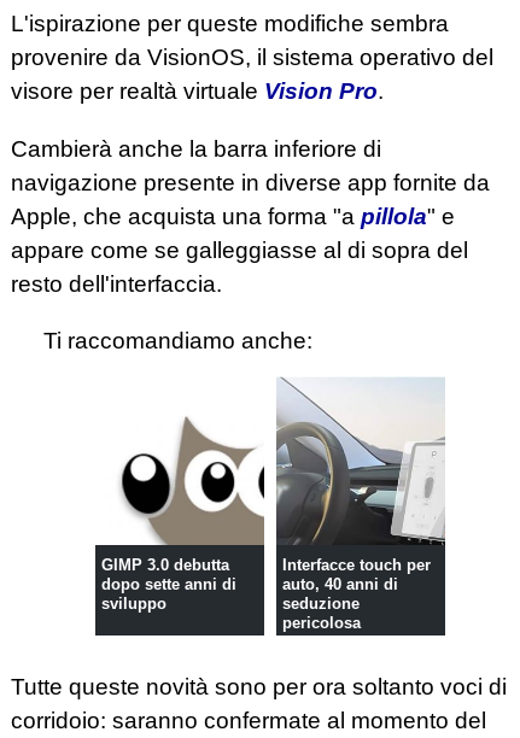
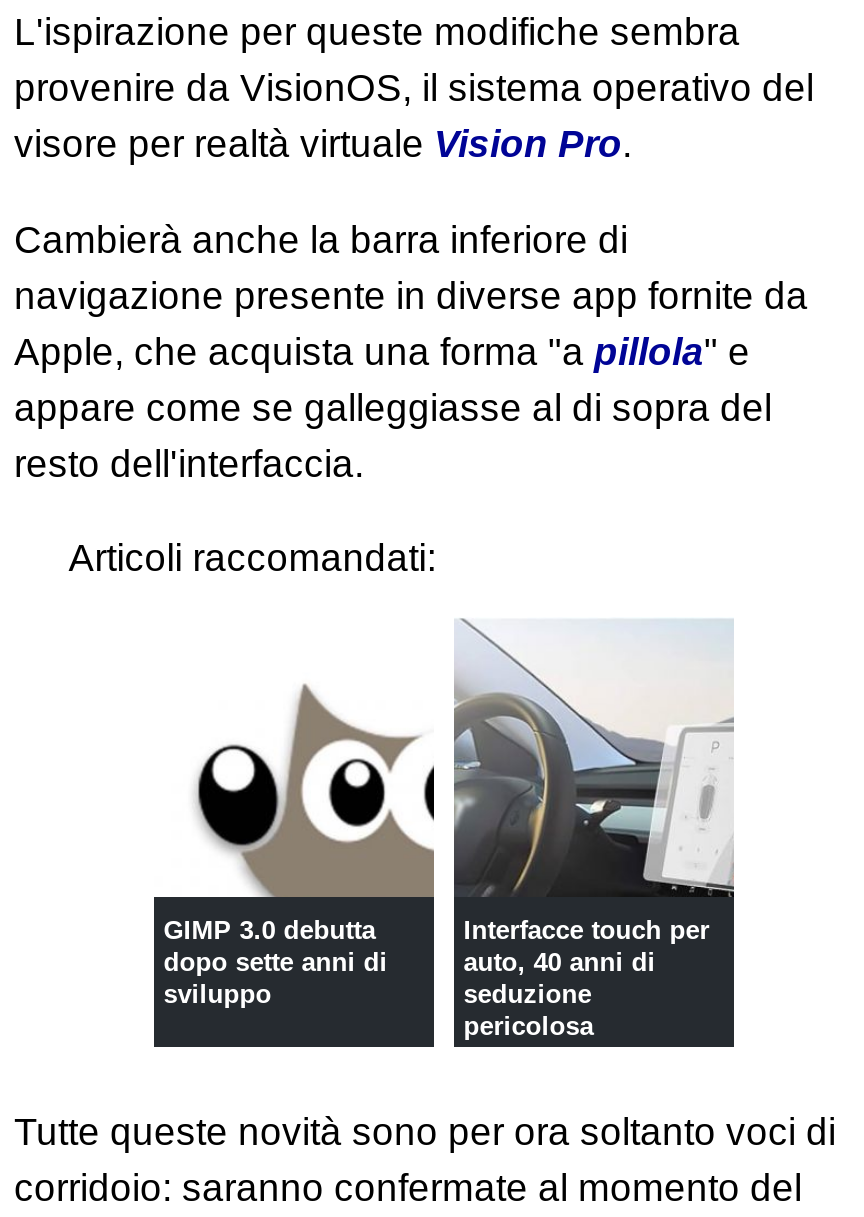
- Ti raccomandiamo anche:
+ Articoli raccomandati:
